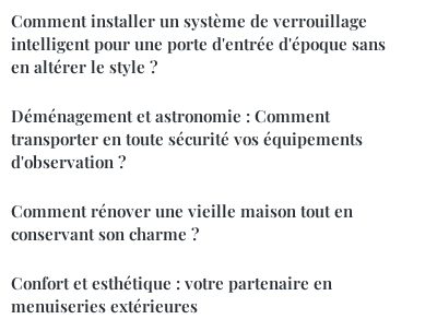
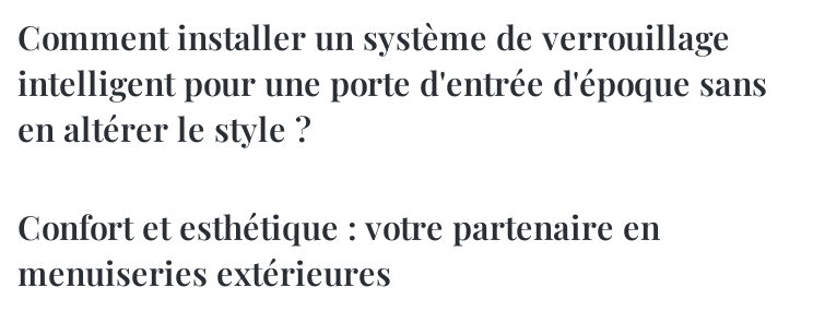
- Déménagement et astronomie : Comment
- transporter en toute sécurité vos équipements
- d'observation ?
- Comment rénover une vieille maison tout en
- conservant son charme ?
